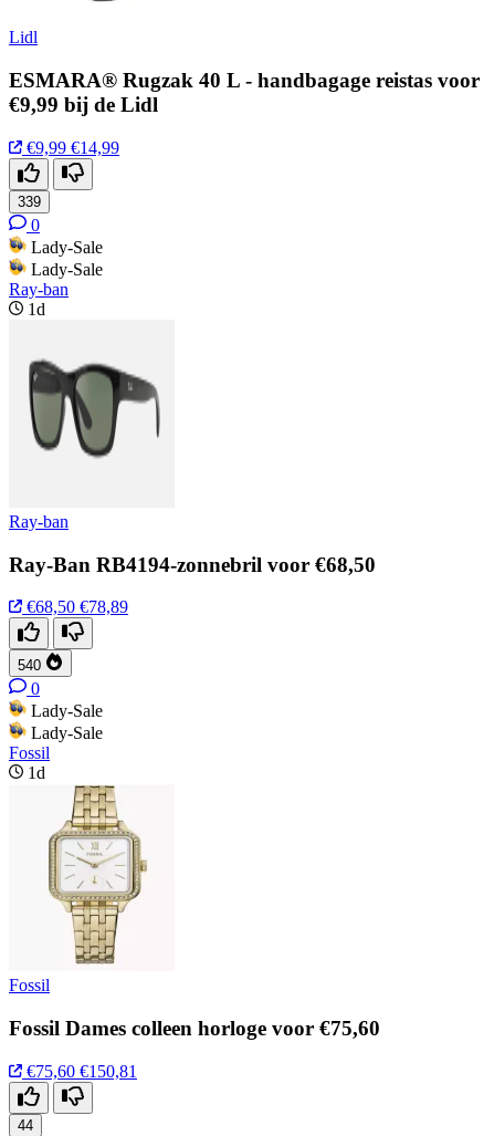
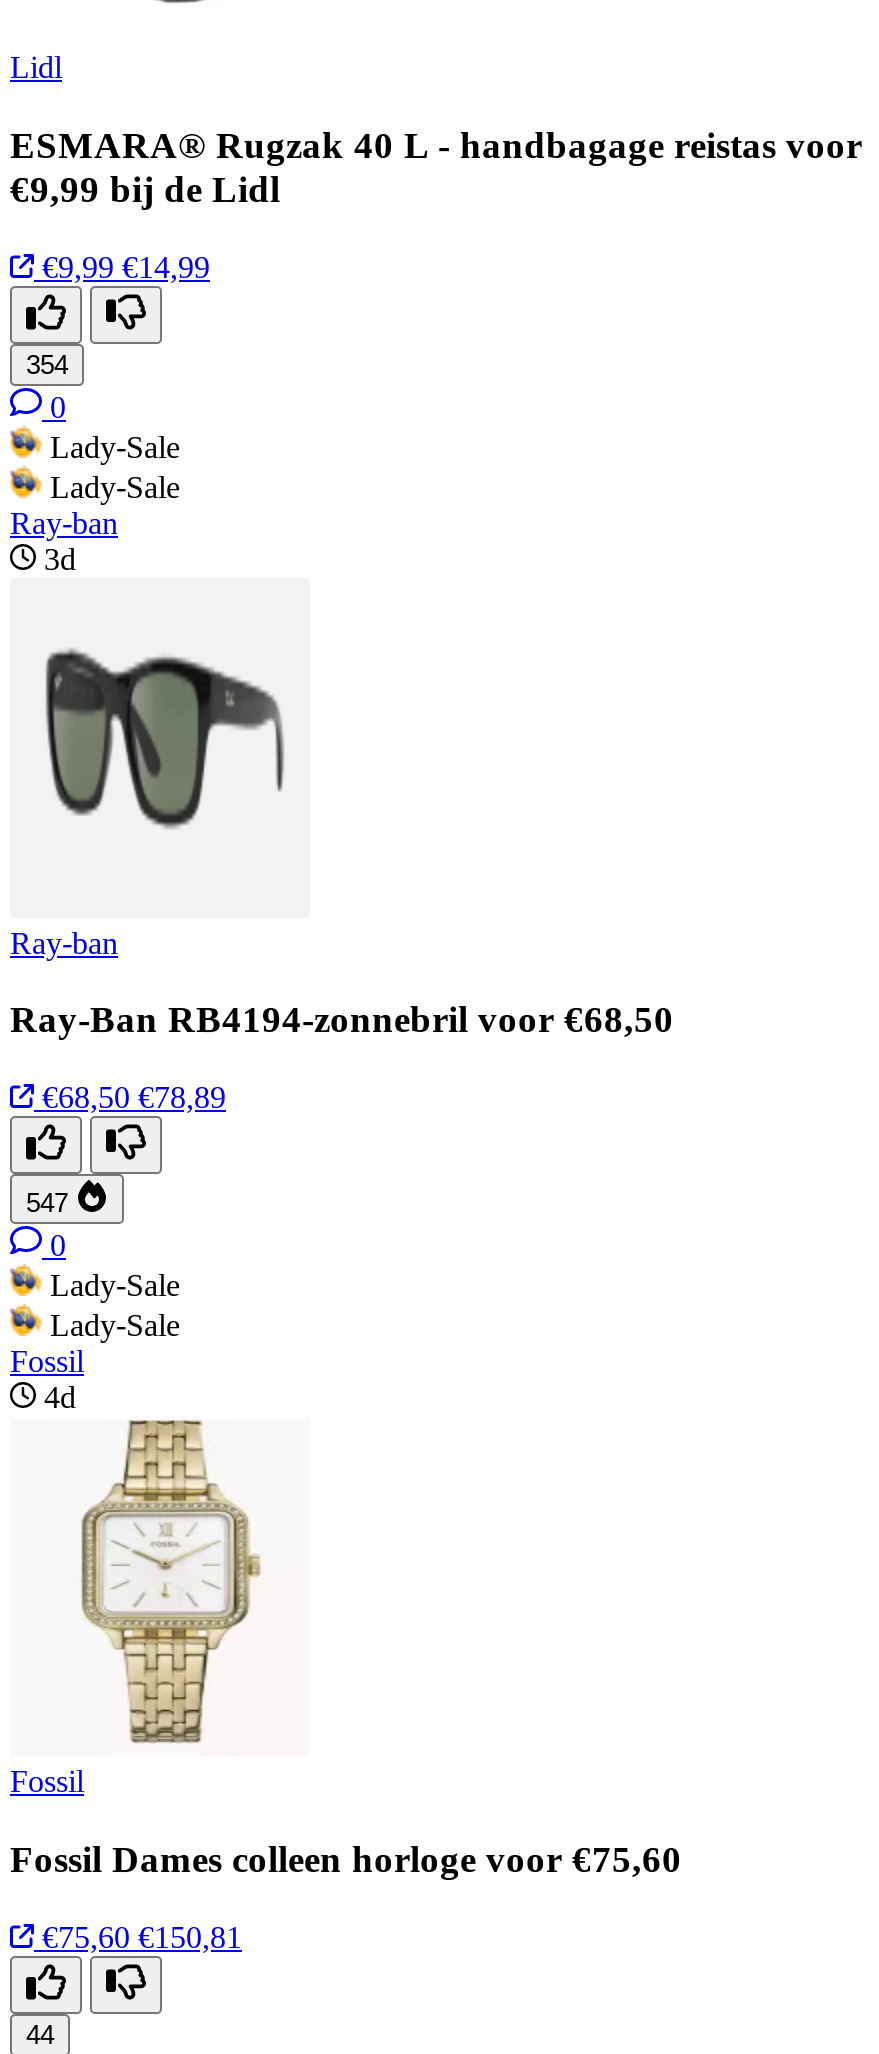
- 339
+ 354

- 1d
+ 3d

- 540
+ 547

- 1d
+ 4d
